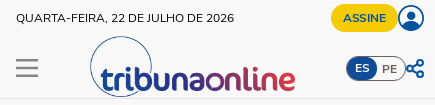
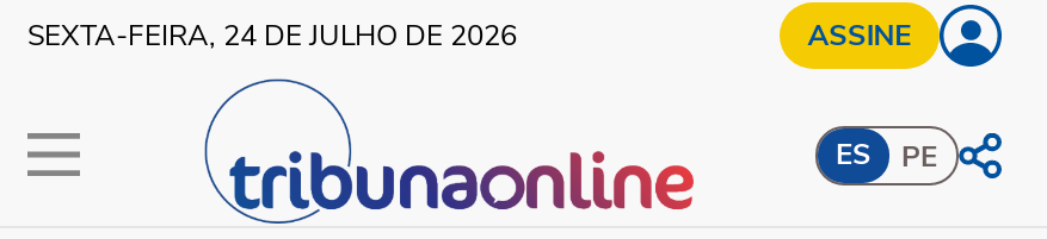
- QUARTA-FEIRA, 22 DE JULHO DE 2026
+ SEXTA-FEIRA, 24 DE JULHO DE 2026
